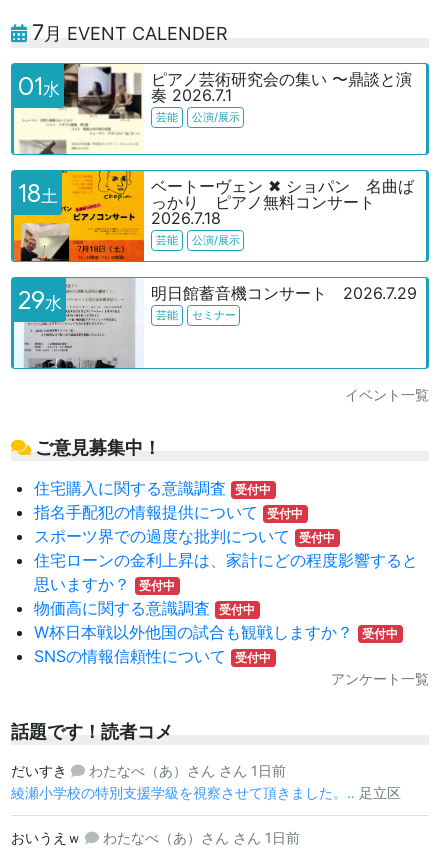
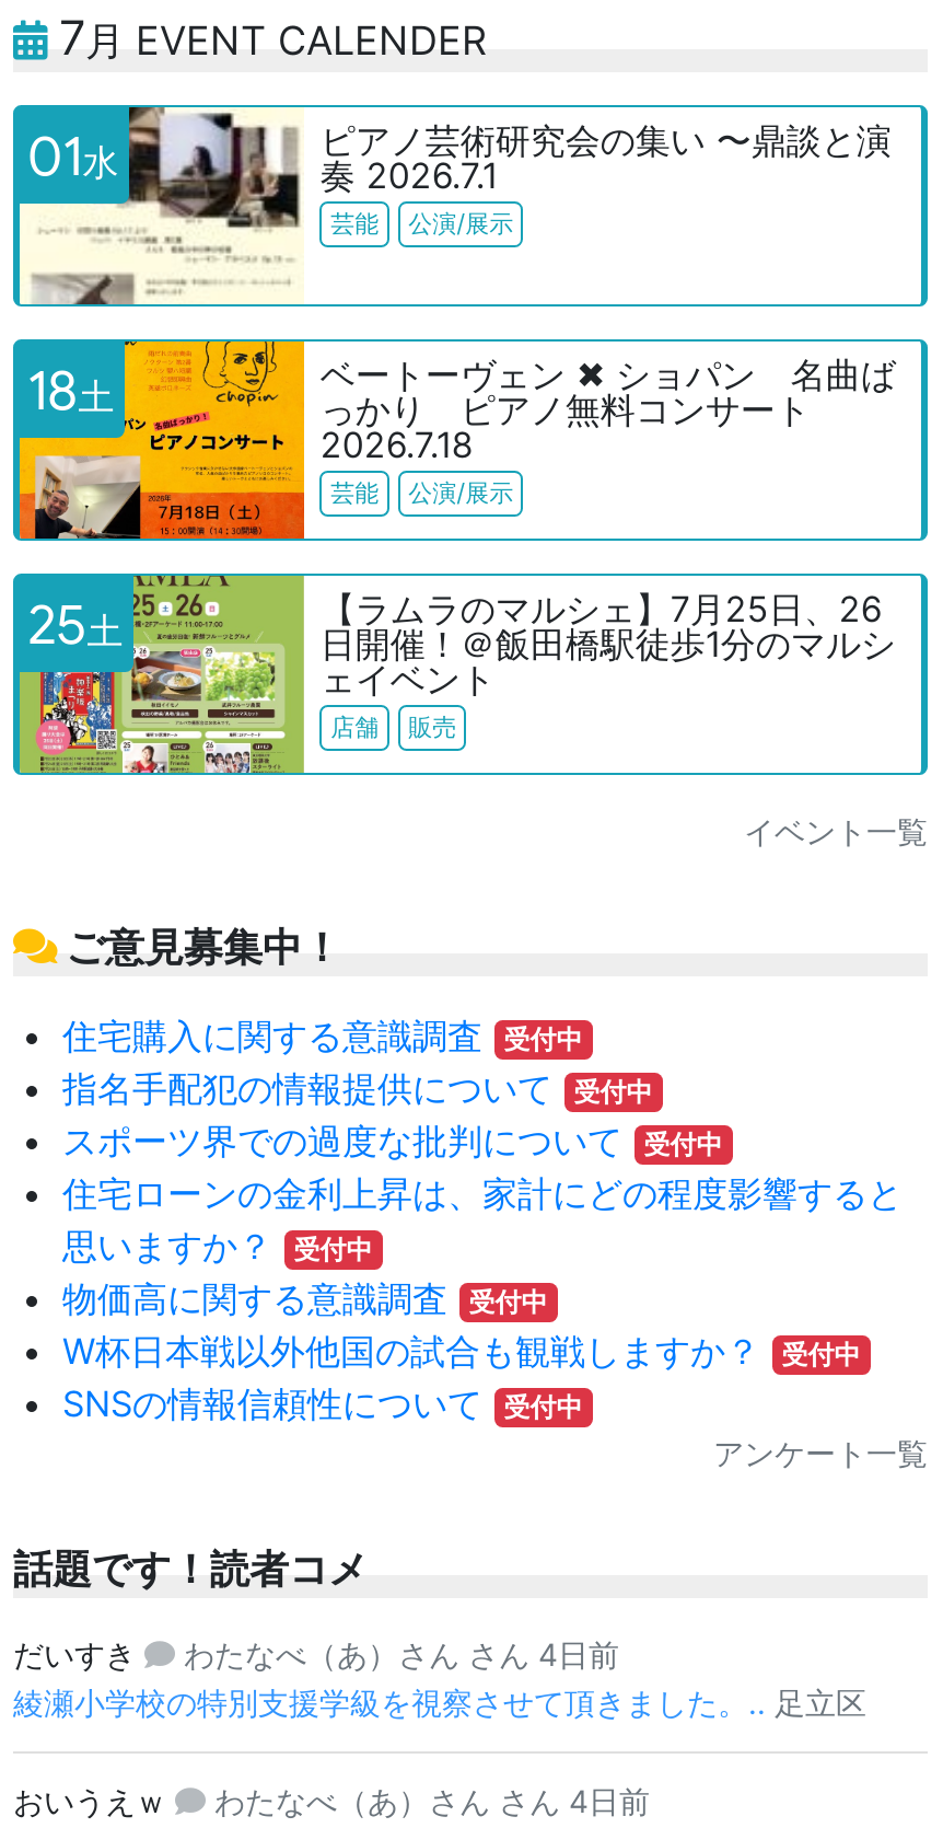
- 29水
- 明日館蓄音機コンサート 2026.7.29
- 芸能
- セミナー
+ 25土
+ 【ラムラのマルシェ】7月25日、26
+ 日開催！＠飯田橋駅徒歩1分のマルシ
+ ェイベント
+ 店舗
+ 販売

- わたなべ（あ）さん さん 1日前
+ わたなべ（あ）さん さん 4日前

- わたなべ（あ）さん さん 1日前
+ わたなべ（あ）さん さん 4日前
